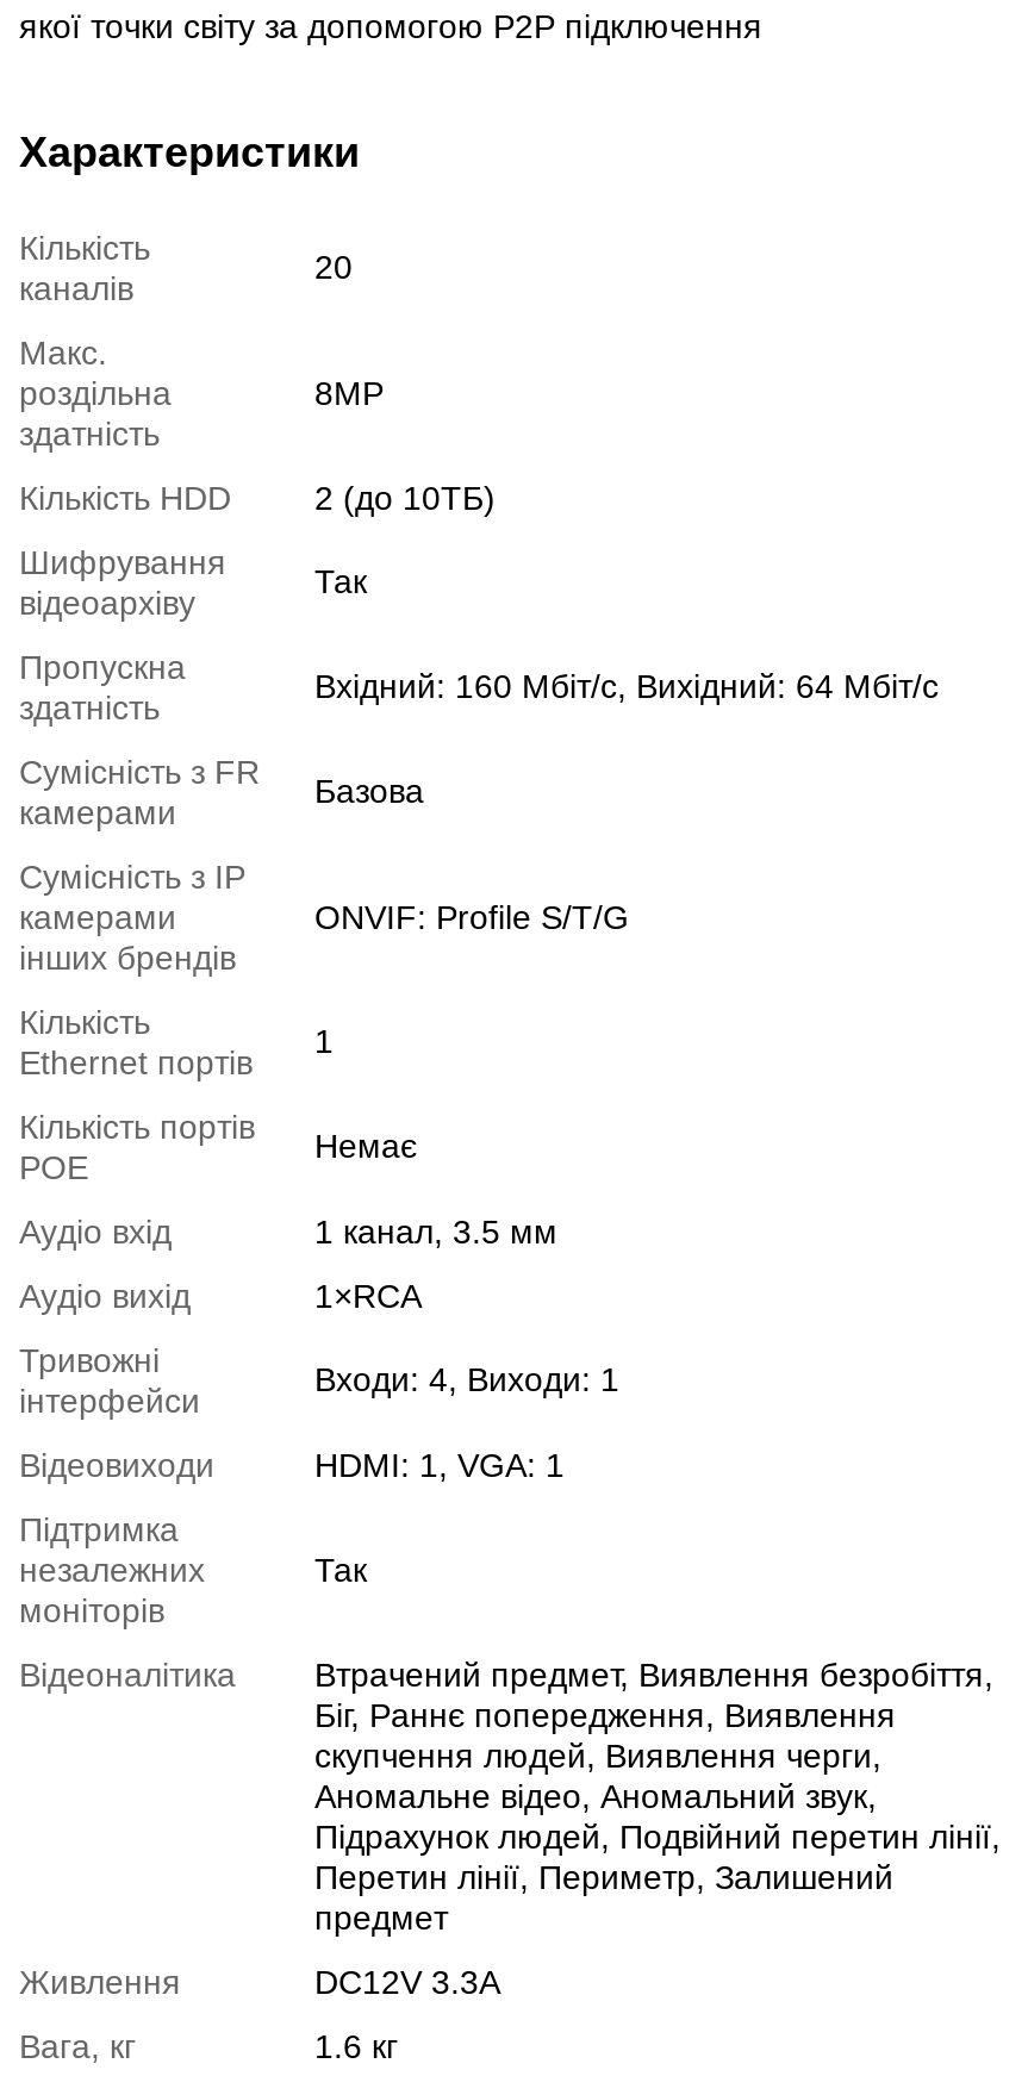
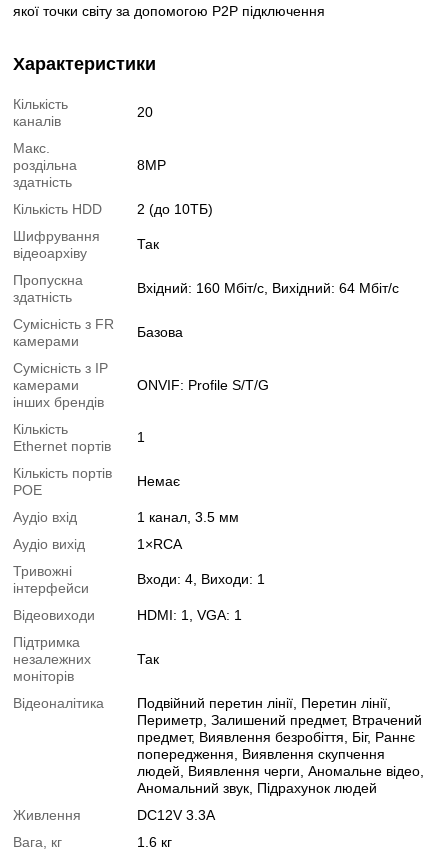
- Втрачений предмет, Виявлення безробіття,
- Біг, Раннє попередження, Виявлення
- скупчення людей, Виявлення черги,
- Аномальне відео, Аномальний звук,
- Підрахунок людей, Подвійний перетин лінії,
- Перетин лінії, Периметр, Залишений
- предмет
+ Подвійний перетин лінії, Перетин лінії,
+ Периметр, Залишений предмет, Втрачений
+ предмет, Виявлення безробіття, Біг, Раннє
+ попередження, Виявлення скупчення
+ людей, Виявлення черги, Аномальне відео,
+ Аномальний звук, Підрахунок людей
